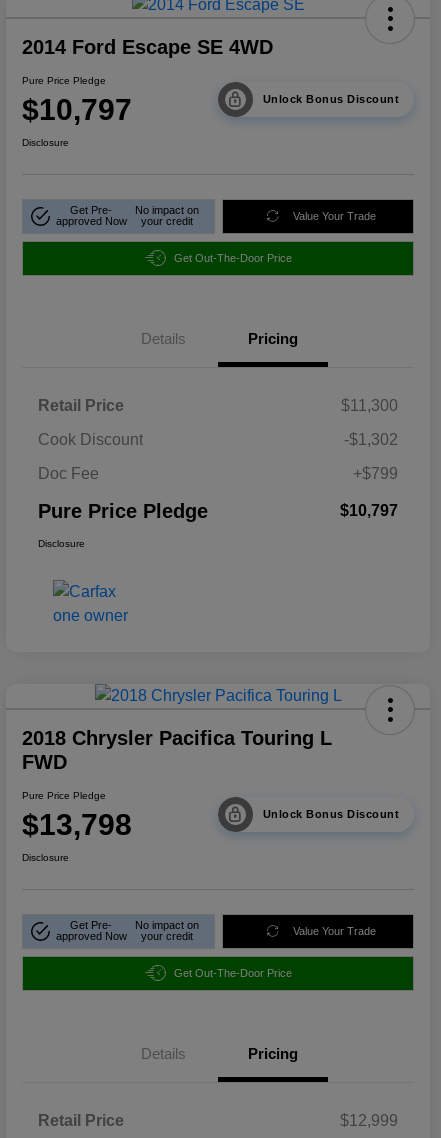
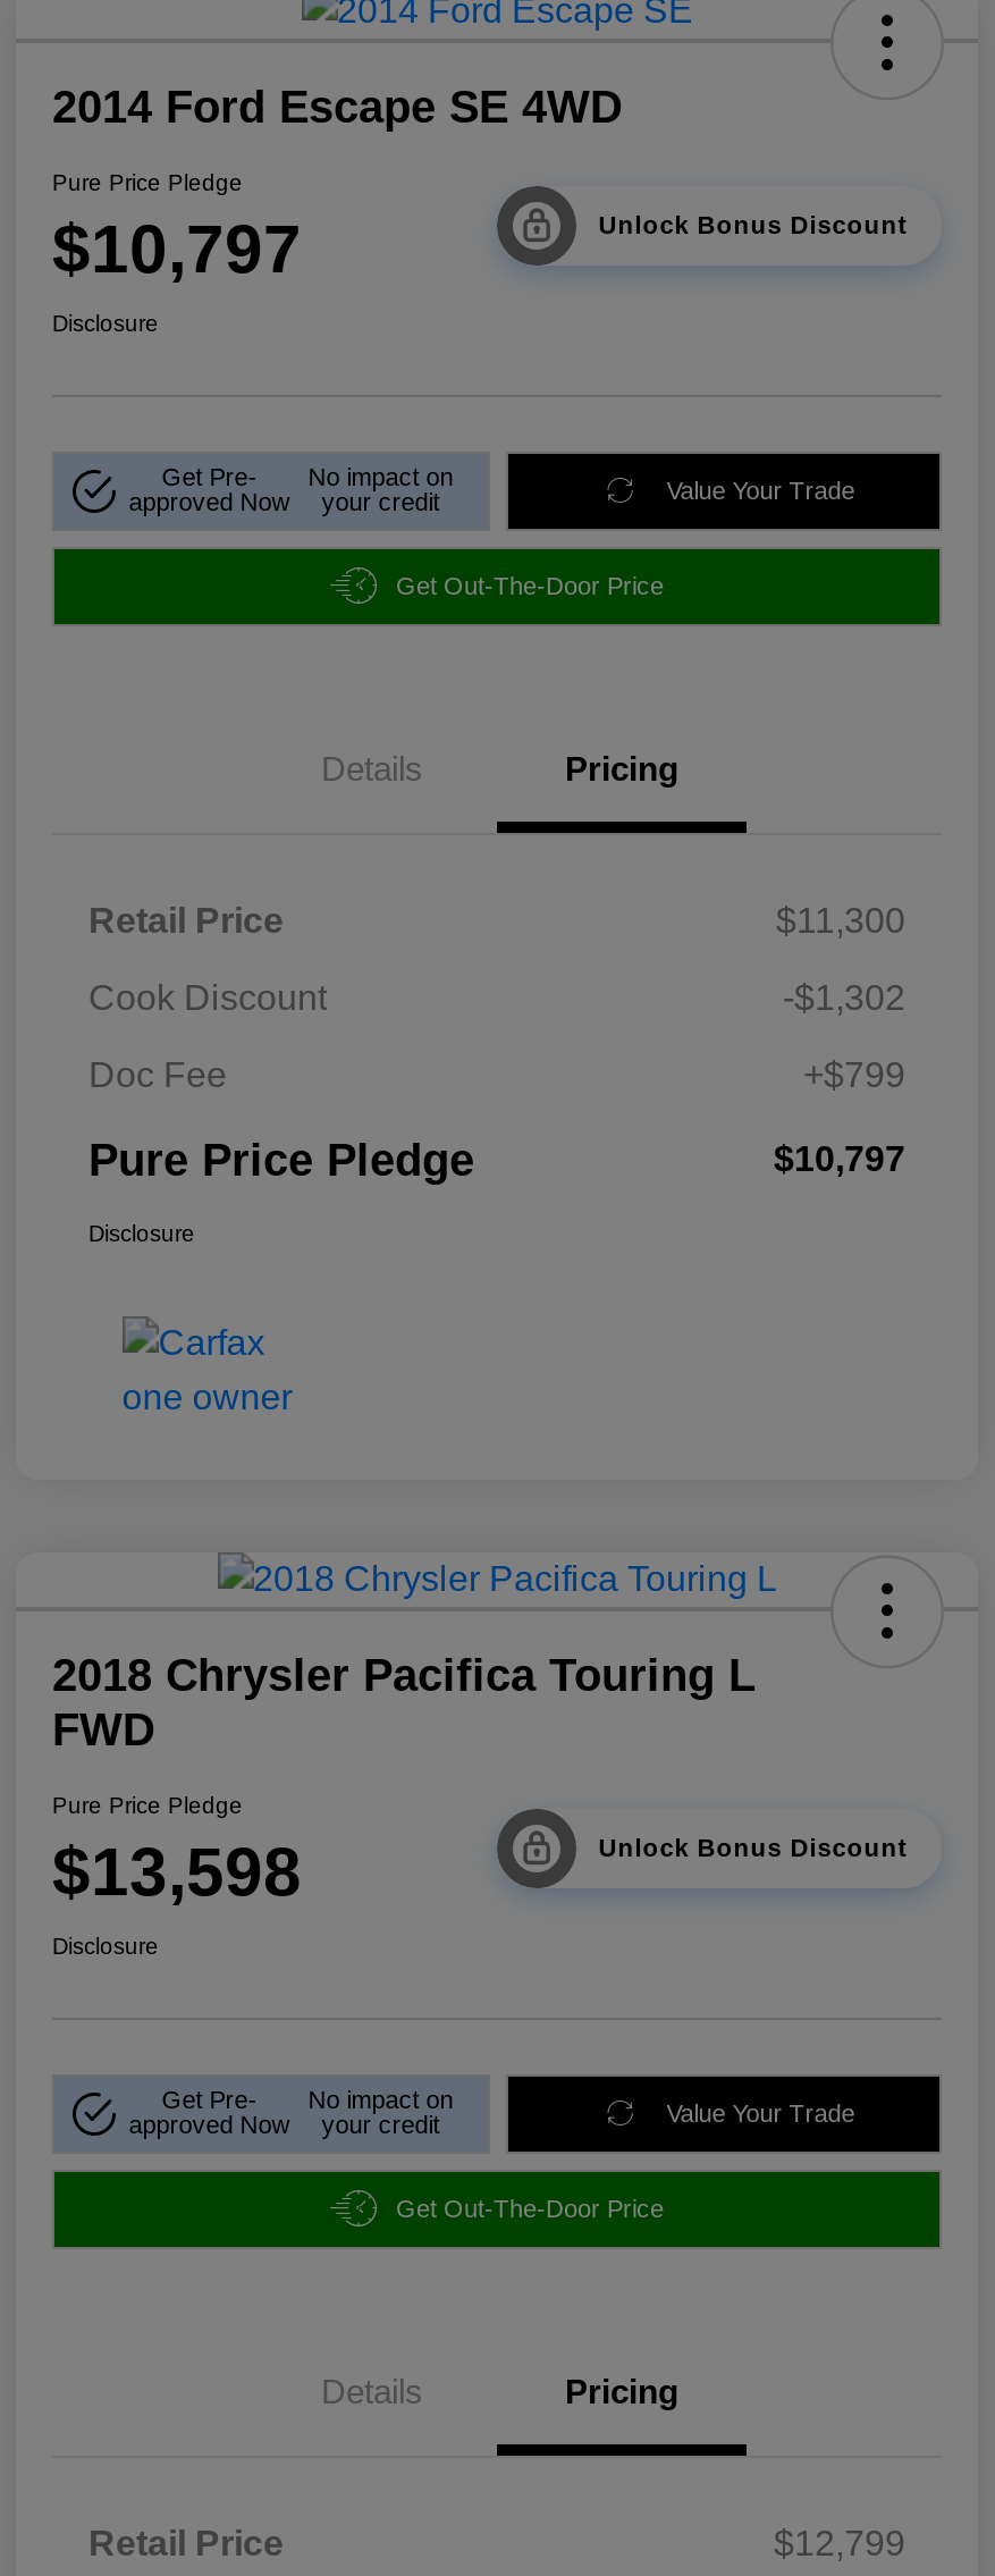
- $13,798
+ $13,598

- $12,999
+ $12,799
